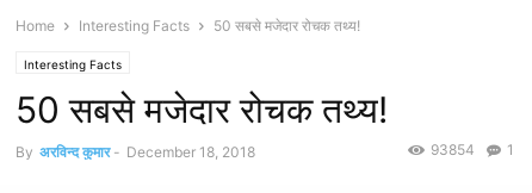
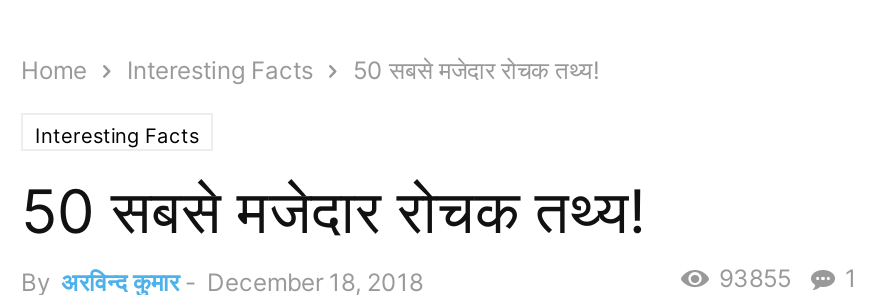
- 93854 1
+ 93855 1
